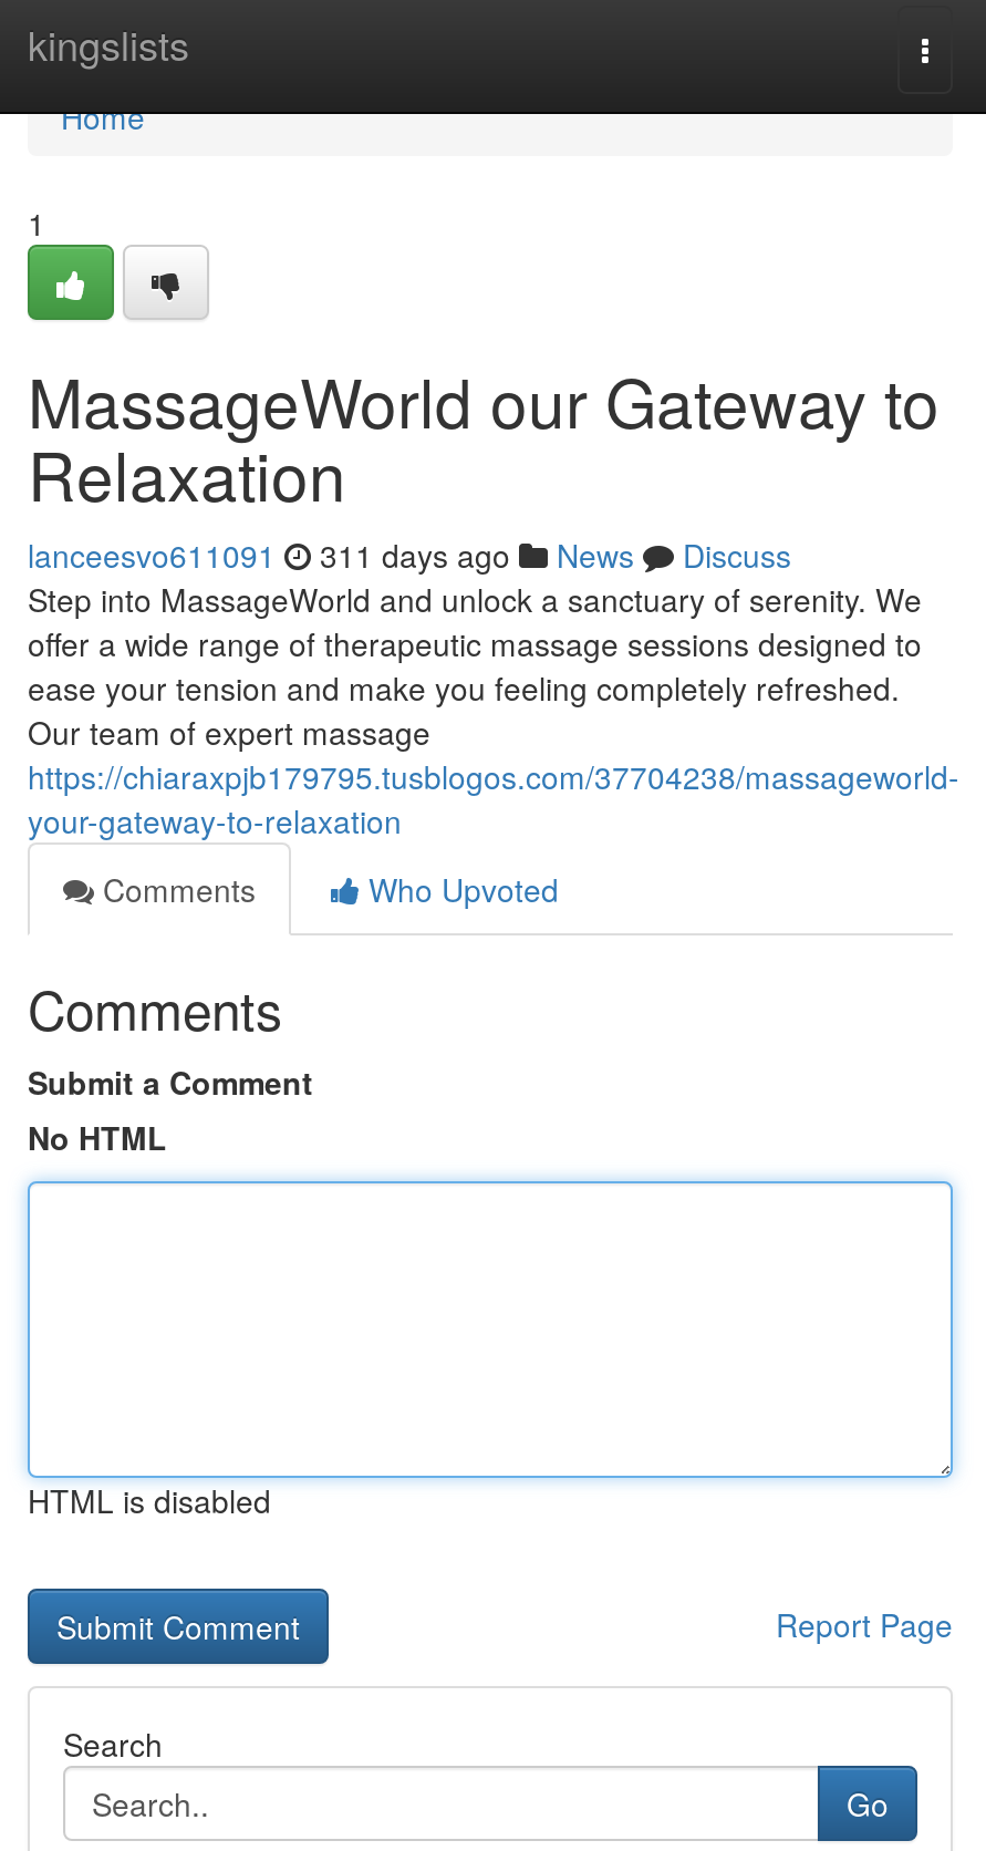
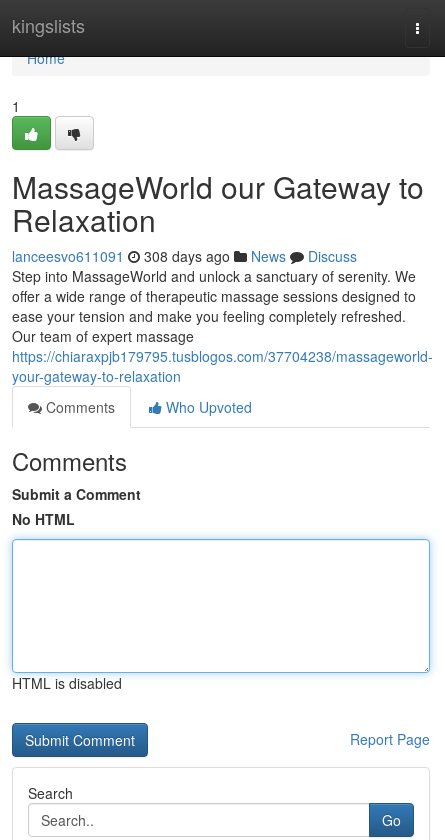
- lanceesvo611091 311 days ago News Discuss
+ lanceesvo611091 308 days ago News Discuss
